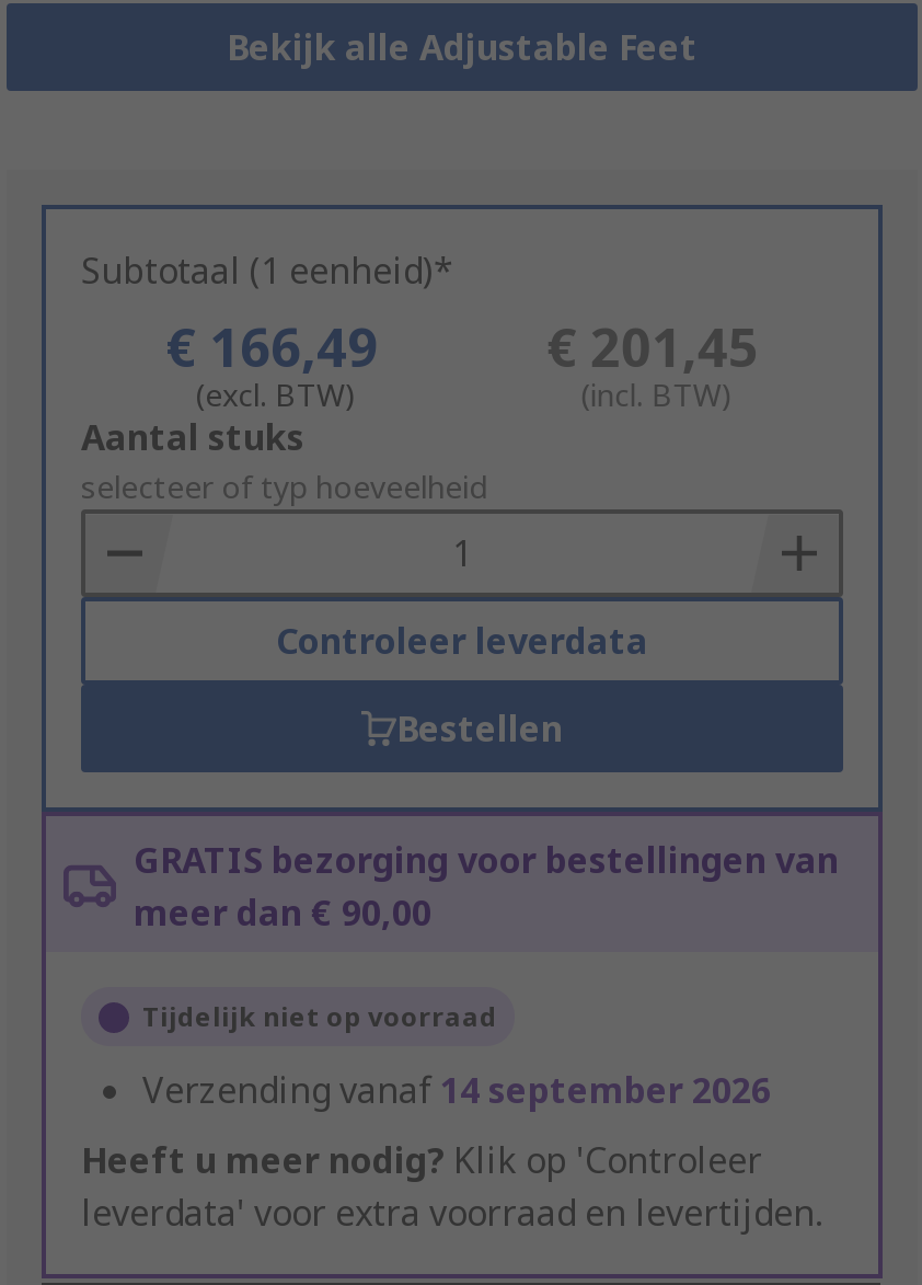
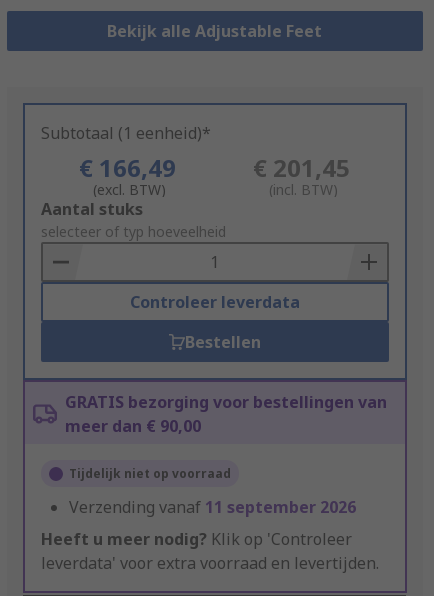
- Verzending vanaf 14 september 2026
+ Verzending vanaf 11 september 2026
